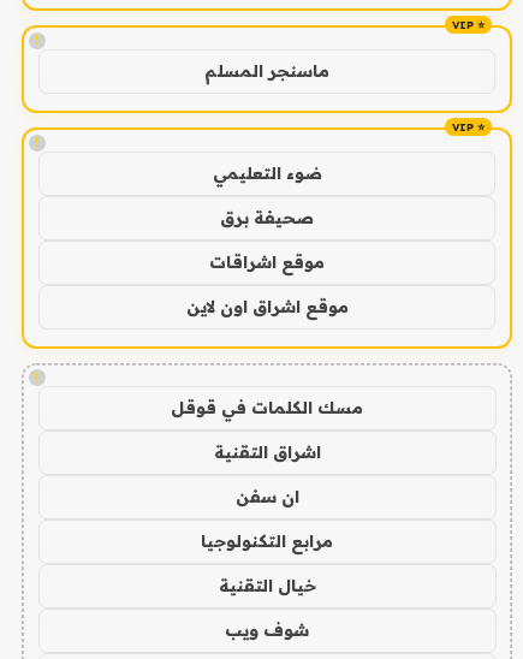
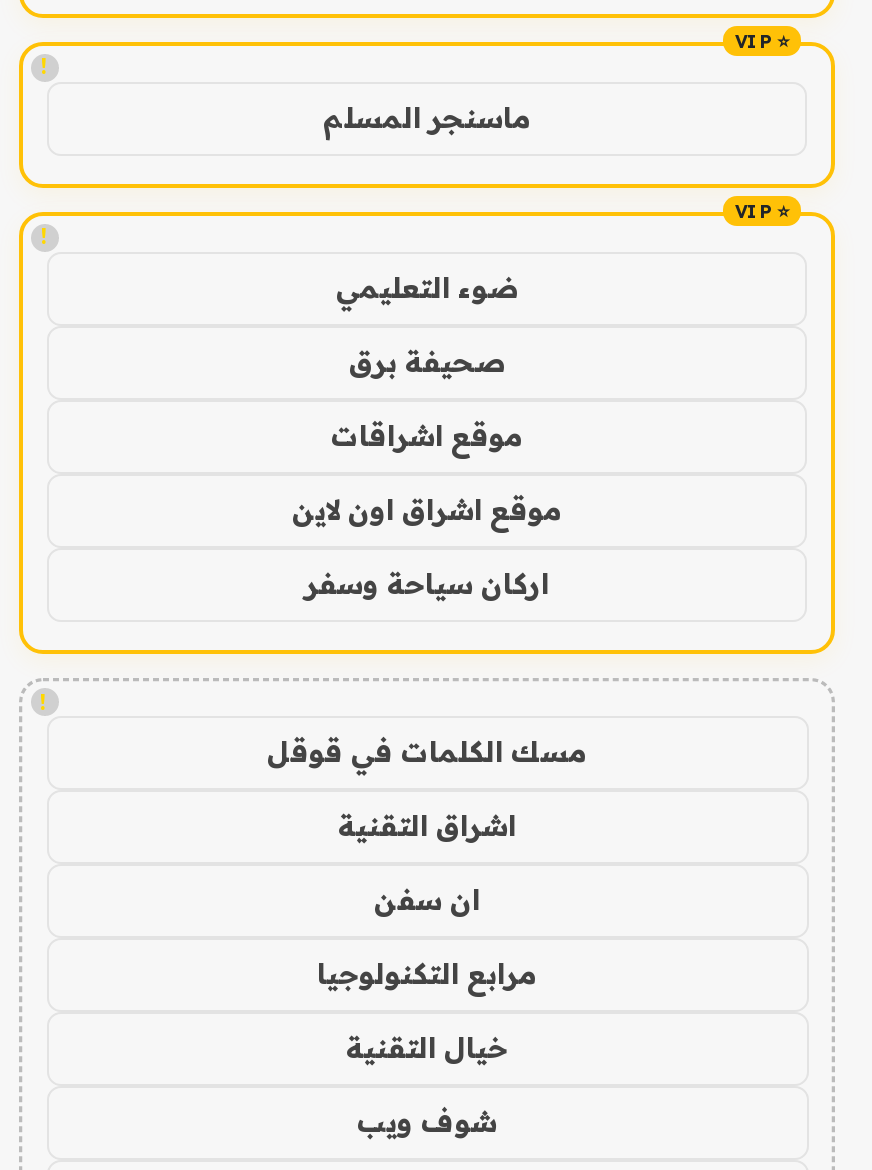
+ اركان سياحة وسفر
